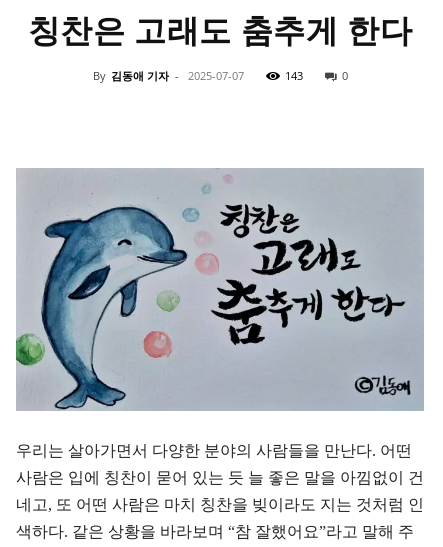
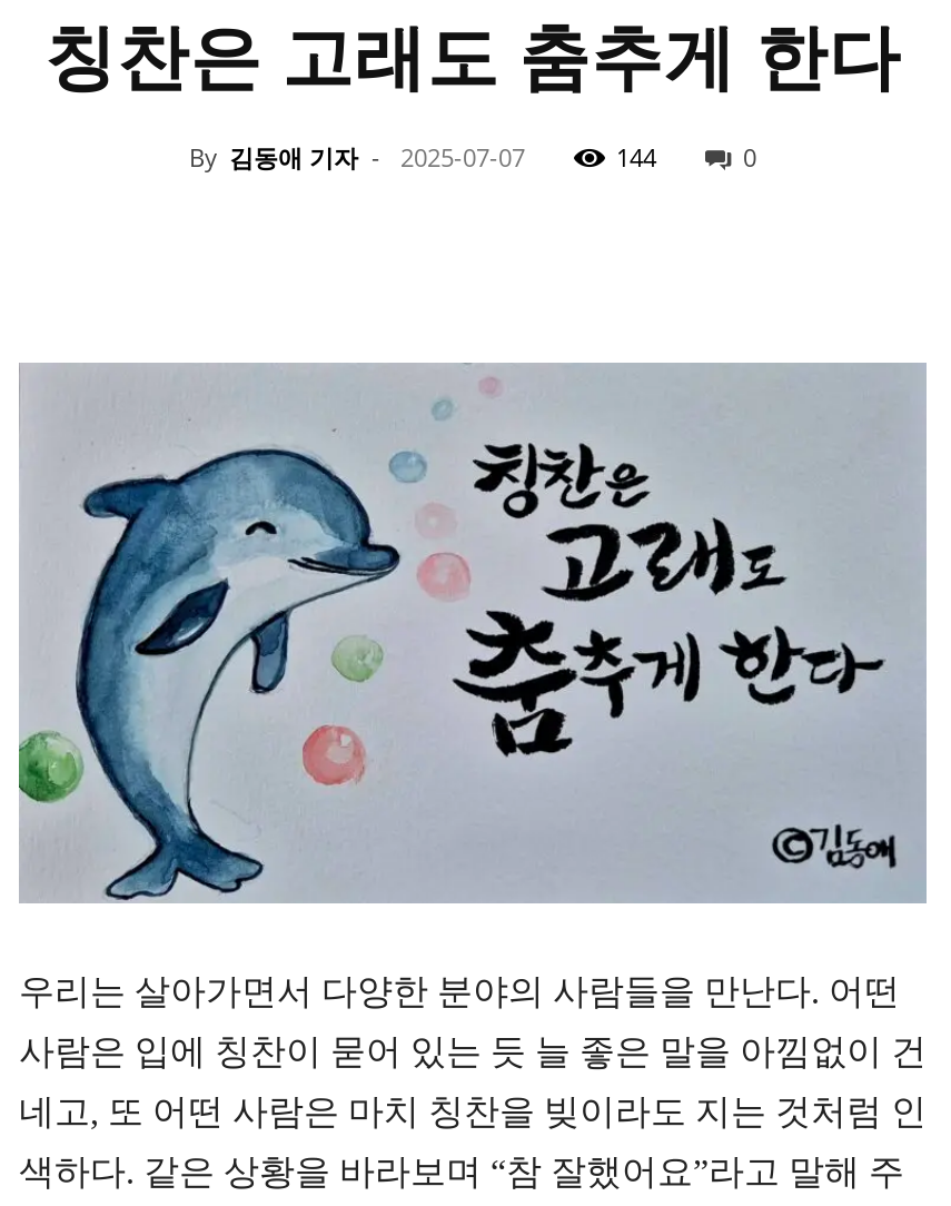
- 143
+ 144
